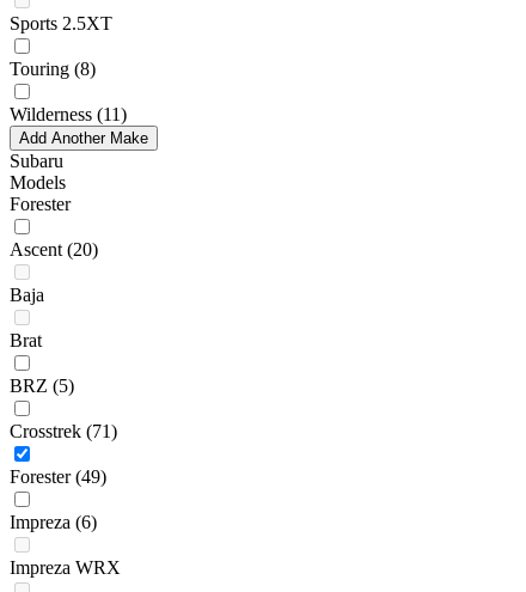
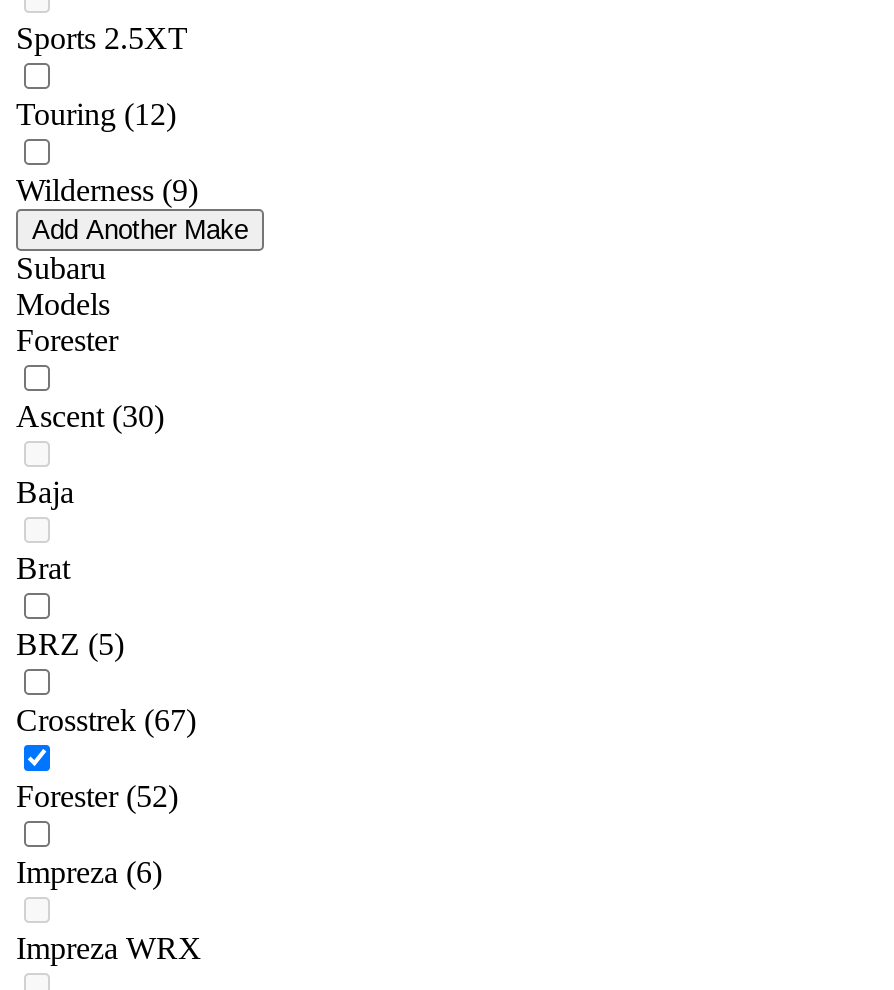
- Touring (8)
+ Touring (12)

- Wilderness (11)
+ Wilderness (9)

- Ascent (20)
+ Ascent (30)

- Crosstrek (71)
+ Crosstrek (67)

- Forester (49)
+ Forester (52)
